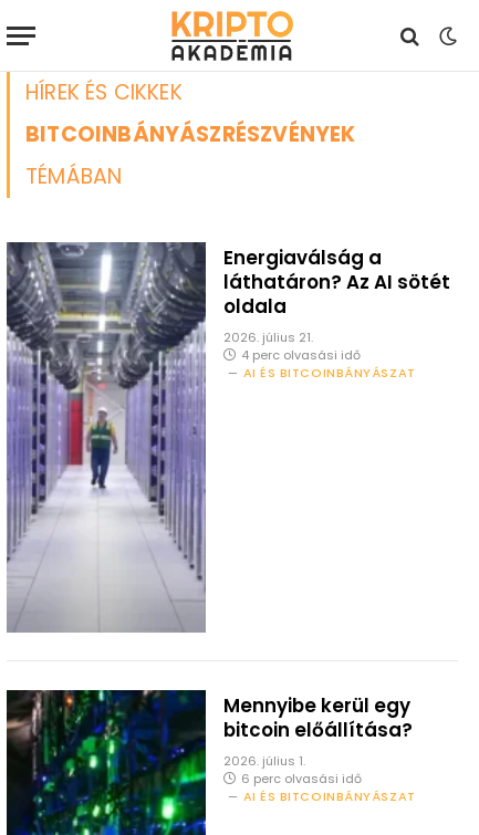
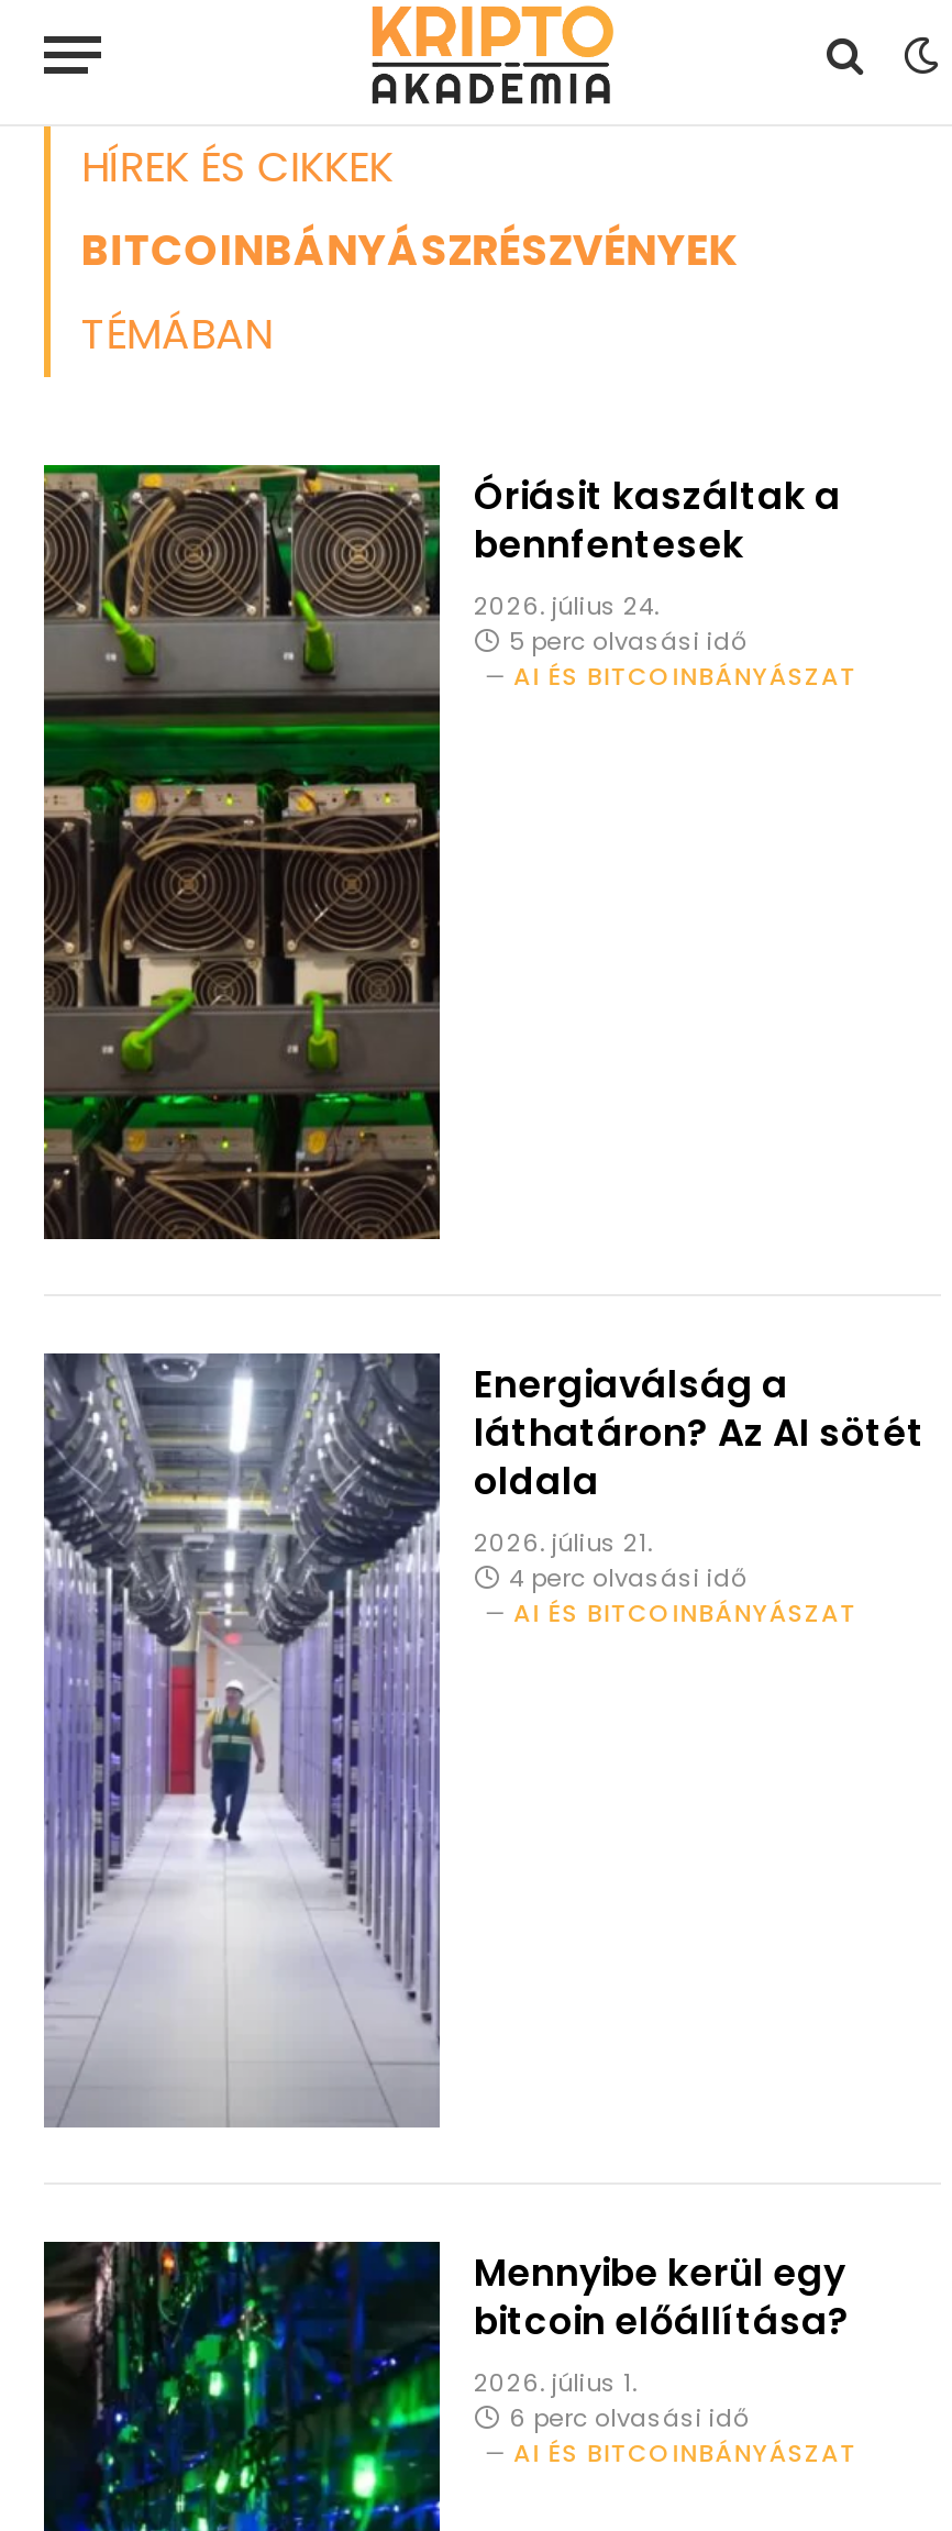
+ [image]
+ Óriásit kaszáltak a
+ bennfentesek
+ 2026. július 24.
+ 5 perc olvasási idő
+ AI ÉS BITCOINBÁNYÁSZAT
